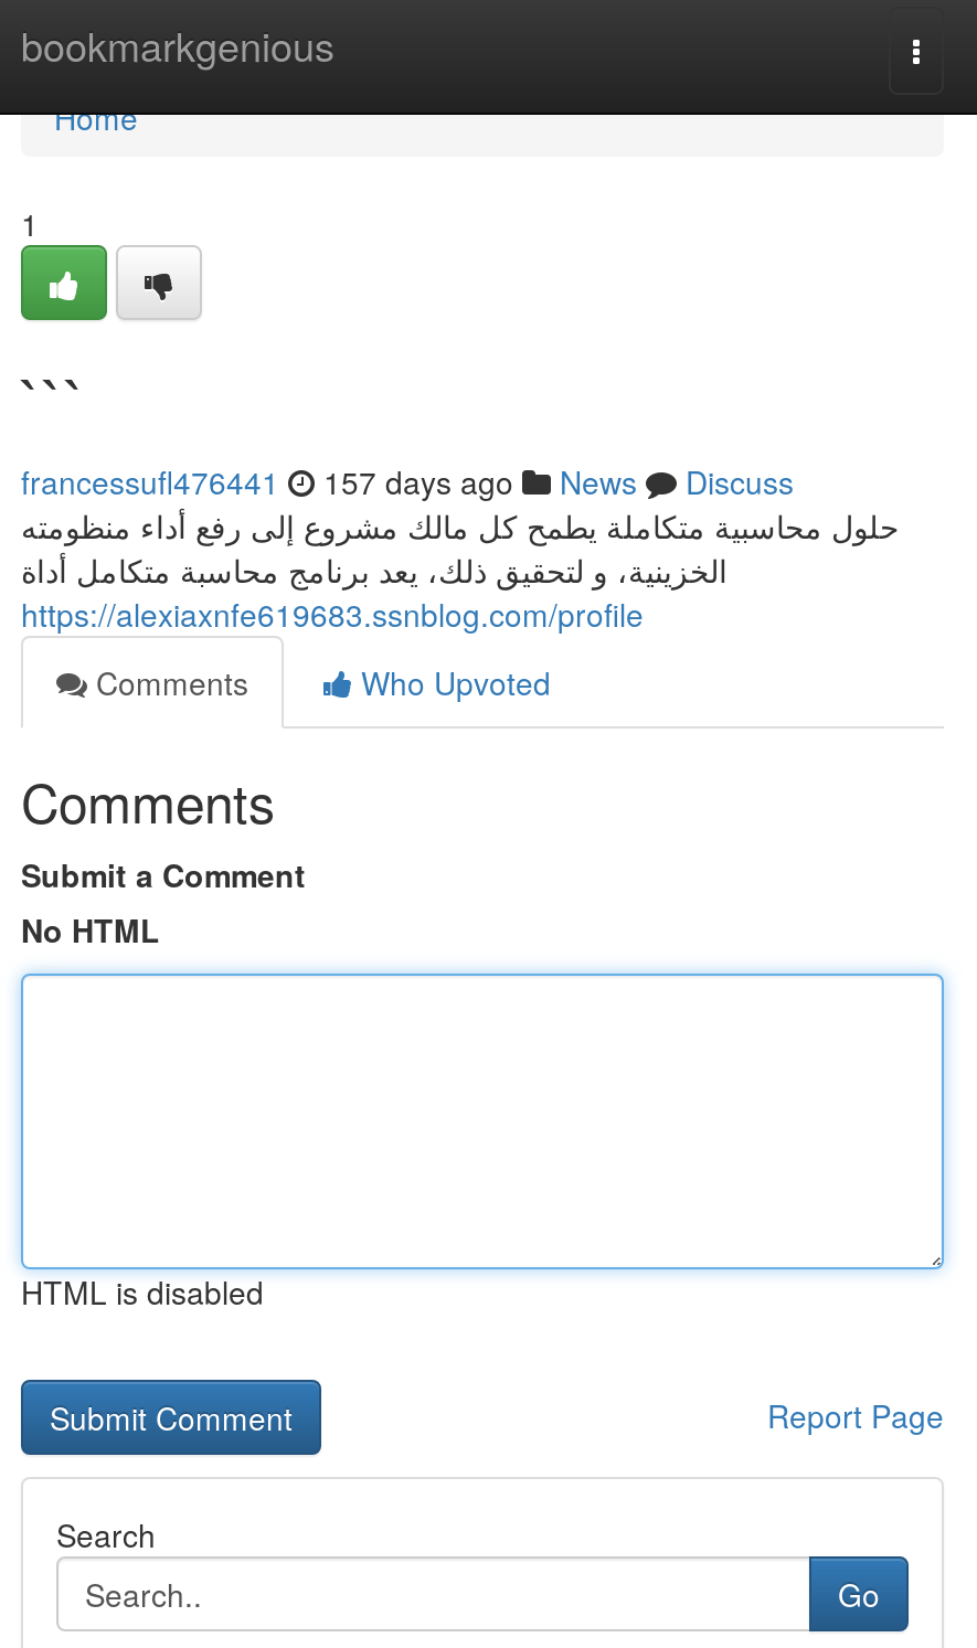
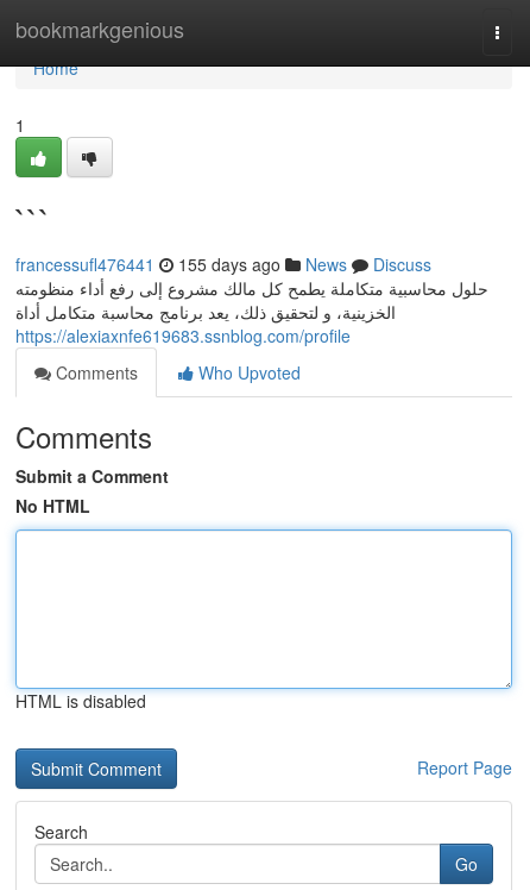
- francessufl476441 157 days ago News Discuss
+ francessufl476441 155 days ago News Discuss
